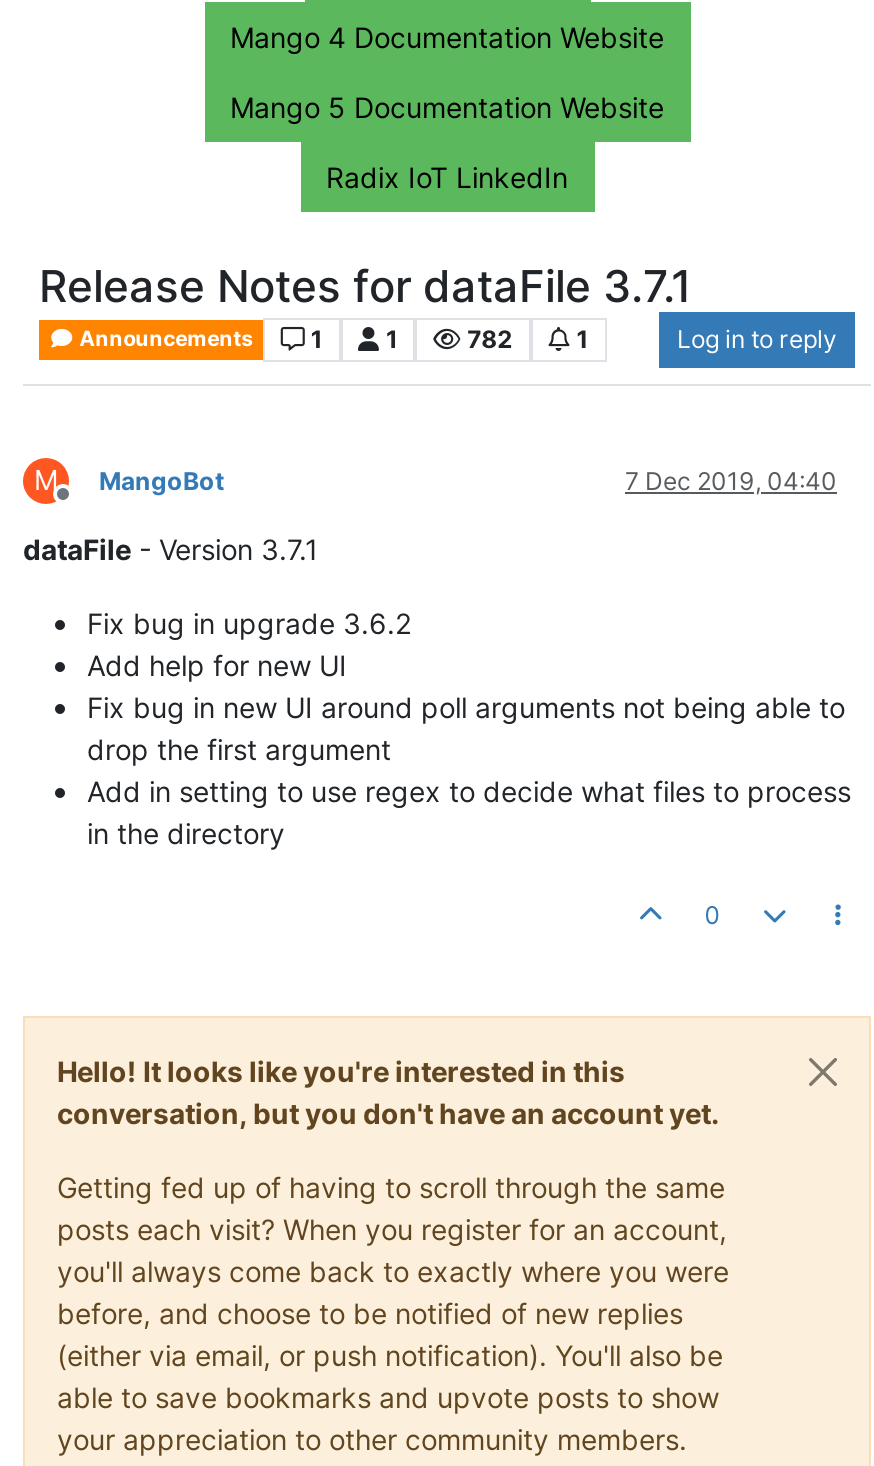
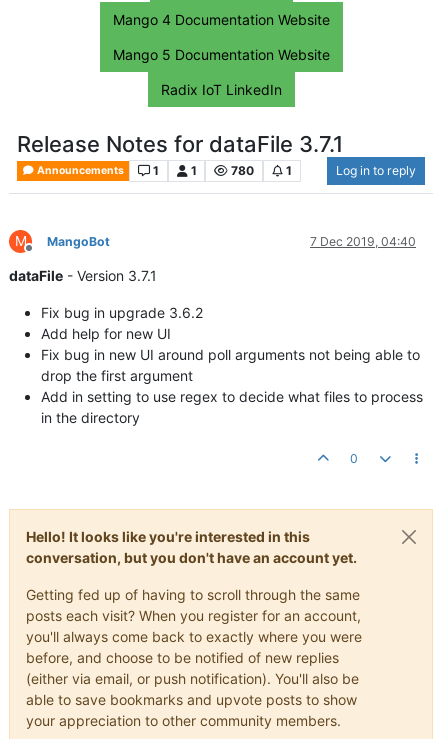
- 782
+ 780
